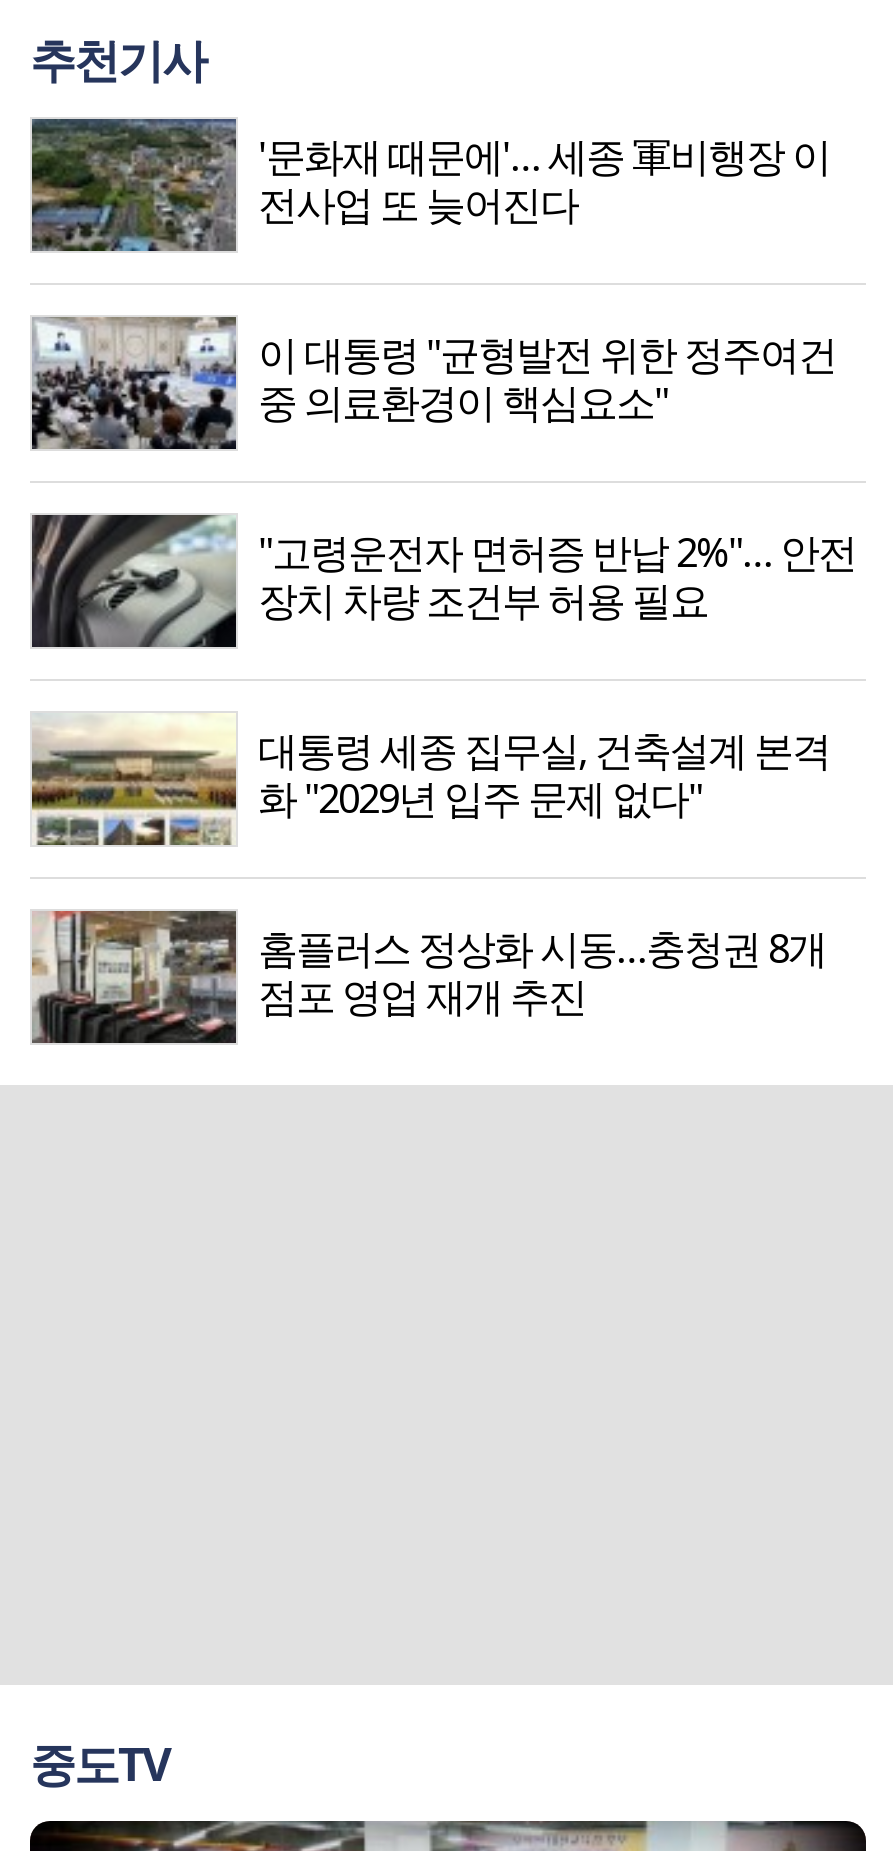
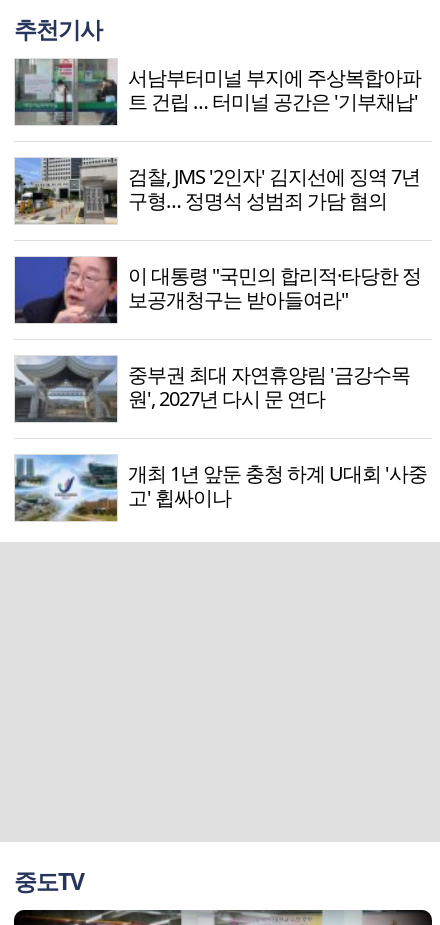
- [image]
- '문화재 때문에'… 세종 軍비행장 이
- 전사업 또 늦어진다
+ [image]
+ 서남부터미널 부지에 주상복합아파
+ 트 건립 … 터미널 공간은 '기부채납'

- [image]
- 이 대통령 "균형발전 위한 정주여건
- 중 의료환경이 핵심요소"
+ [image]
+ 검찰, JMS '2인자' 김지선에 징역 7년
+ 구형… 정명석 성범죄 가담 혐의

- [image]
- "고령운전자 면허증 반납 2%"… 안전
- 장치 차량 조건부 허용 필요
+ [image]
+ 이 대통령 "국민의 합리적·타당한 정
+ 보공개청구는 받아들여라"

- [image]
- 대통령 세종 집무실, 건축설계 본격
- 화 "2029년 입주 문제 없다"
+ [image]
+ 중부권 최대 자연휴양림 '금강수목
+ 원', 2027년 다시 문 연다

- [image]
- 홈플러스 정상화 시동…충청권 8개
- 점포 영업 재개 추진
+ [image]
+ 개최 1년 앞둔 충청 하계 U대회 '사중
+ 고' 휩싸이나
